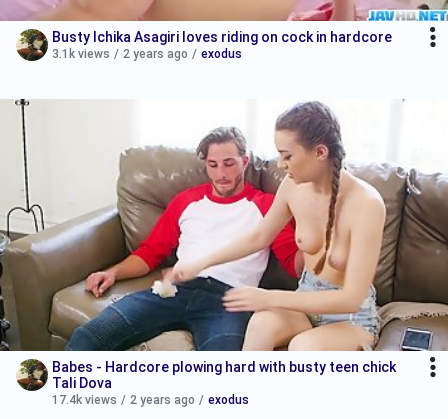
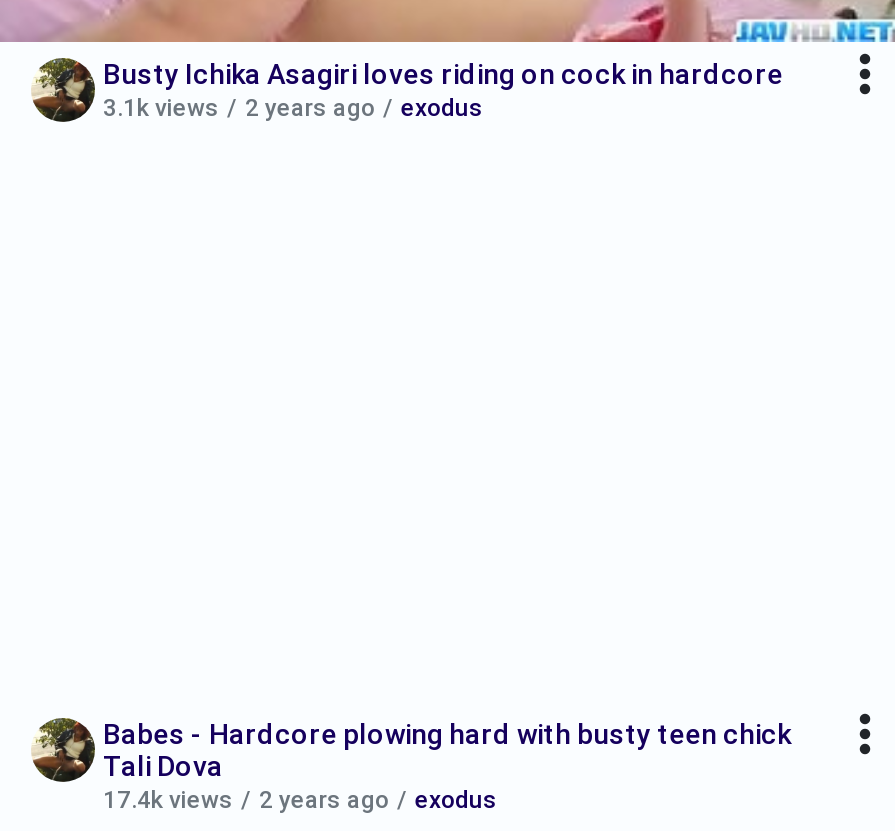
- [image]
